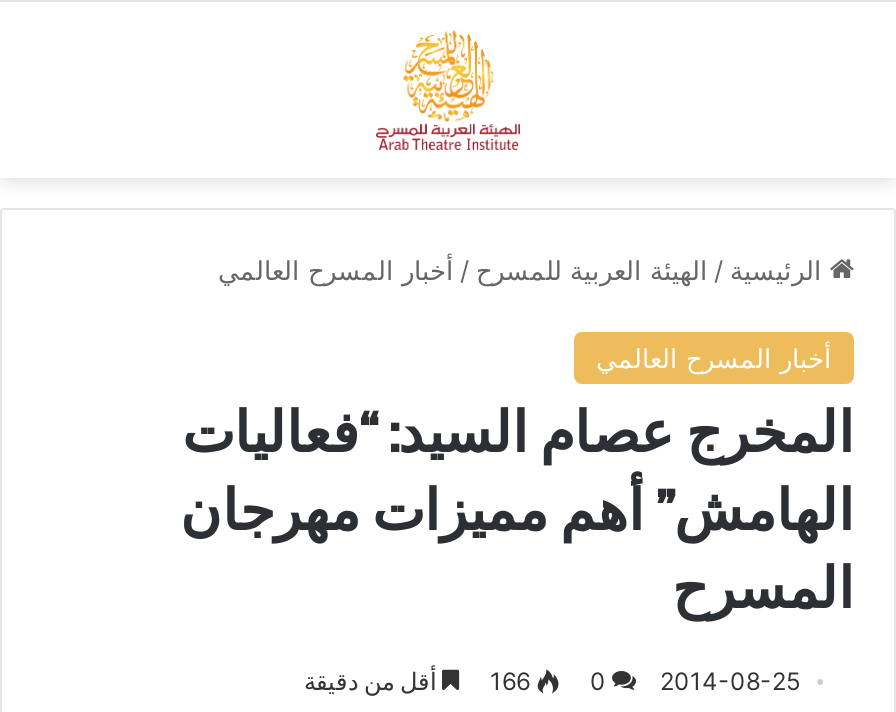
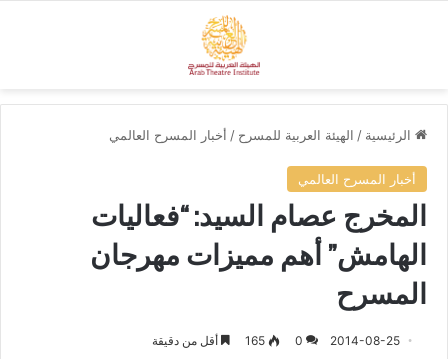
- 166
+ 165
